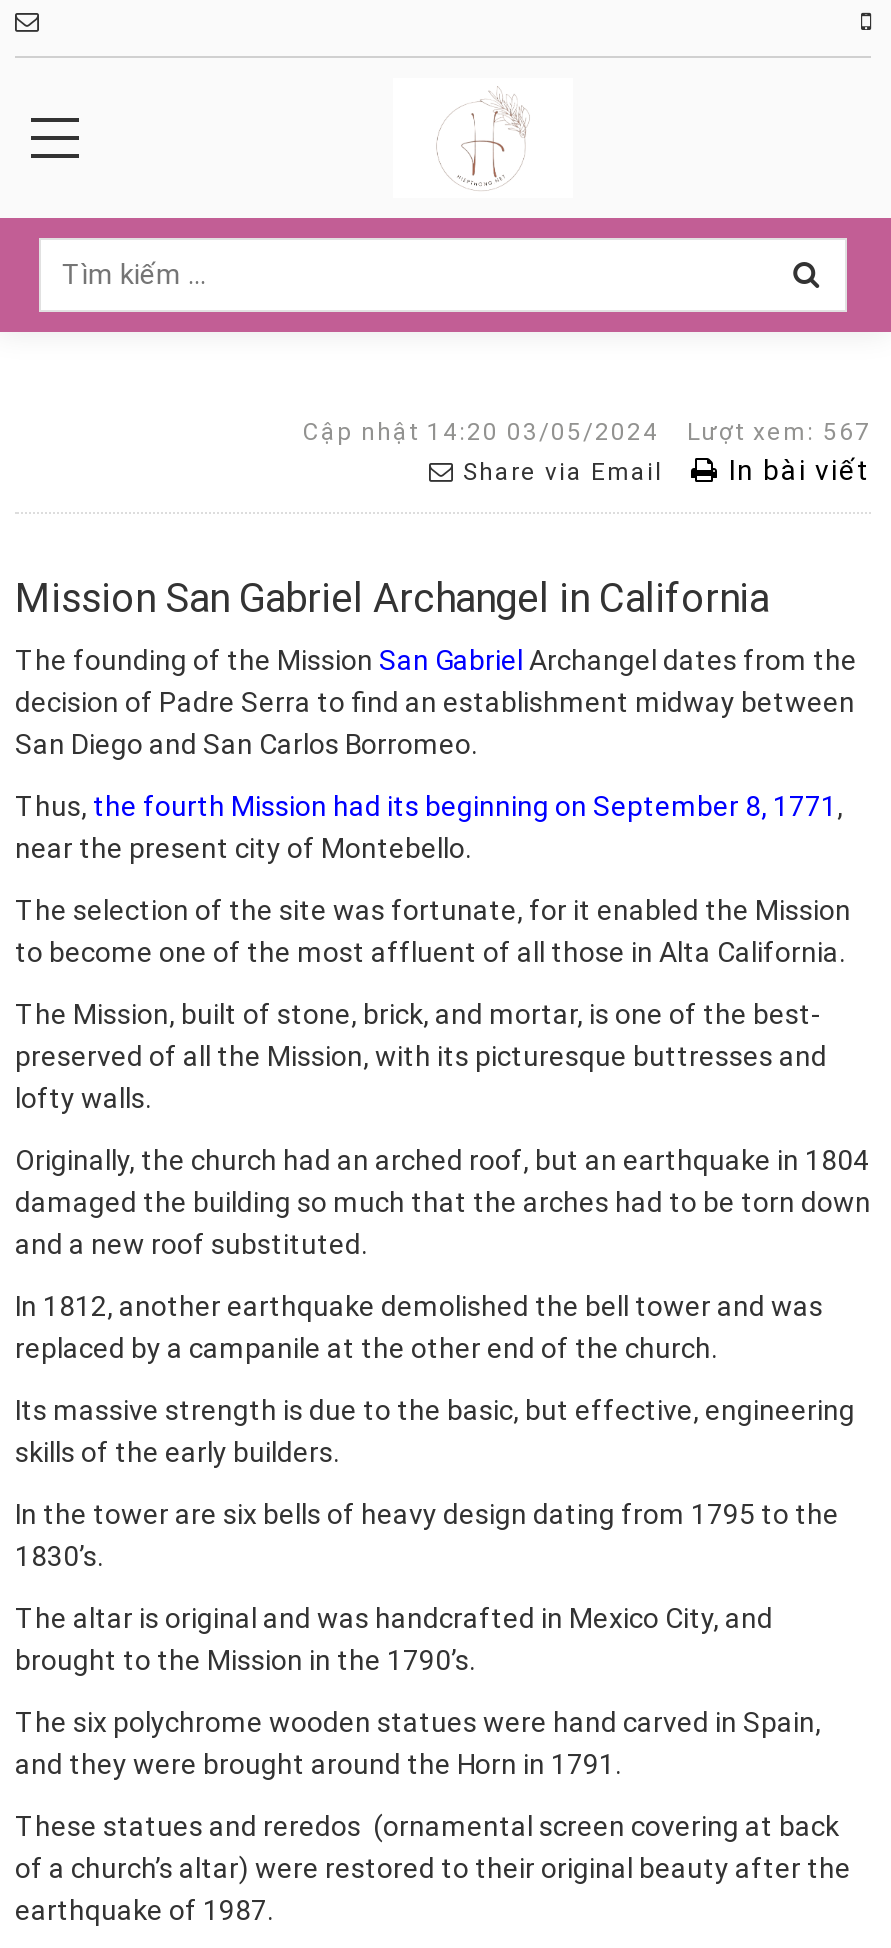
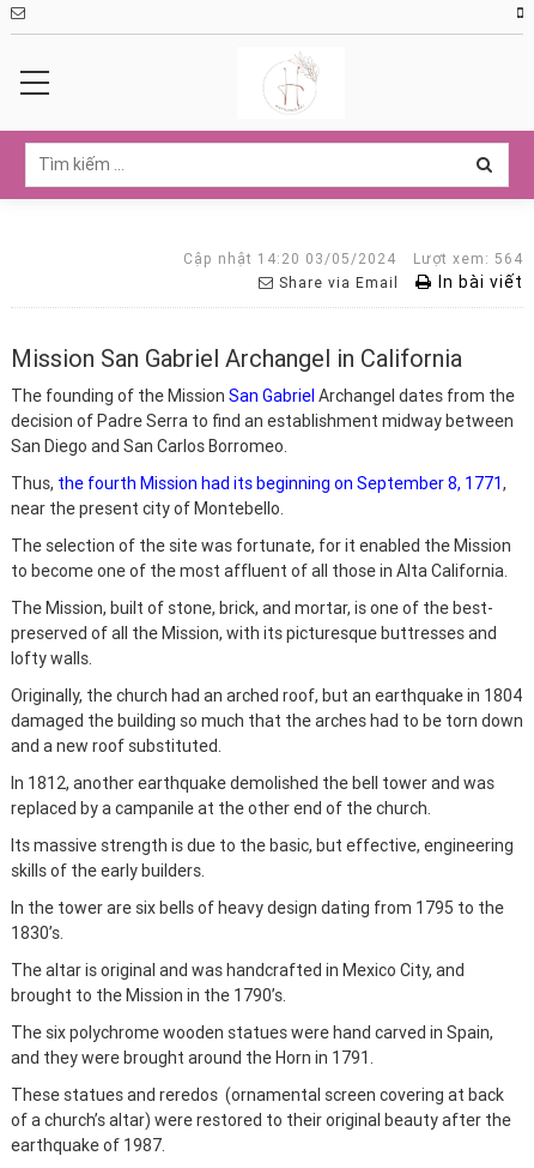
- Cập nhật 14:20 03/05/2024 Lượt xem: 567
+ Cập nhật 14:20 03/05/2024 Lượt xem: 564
